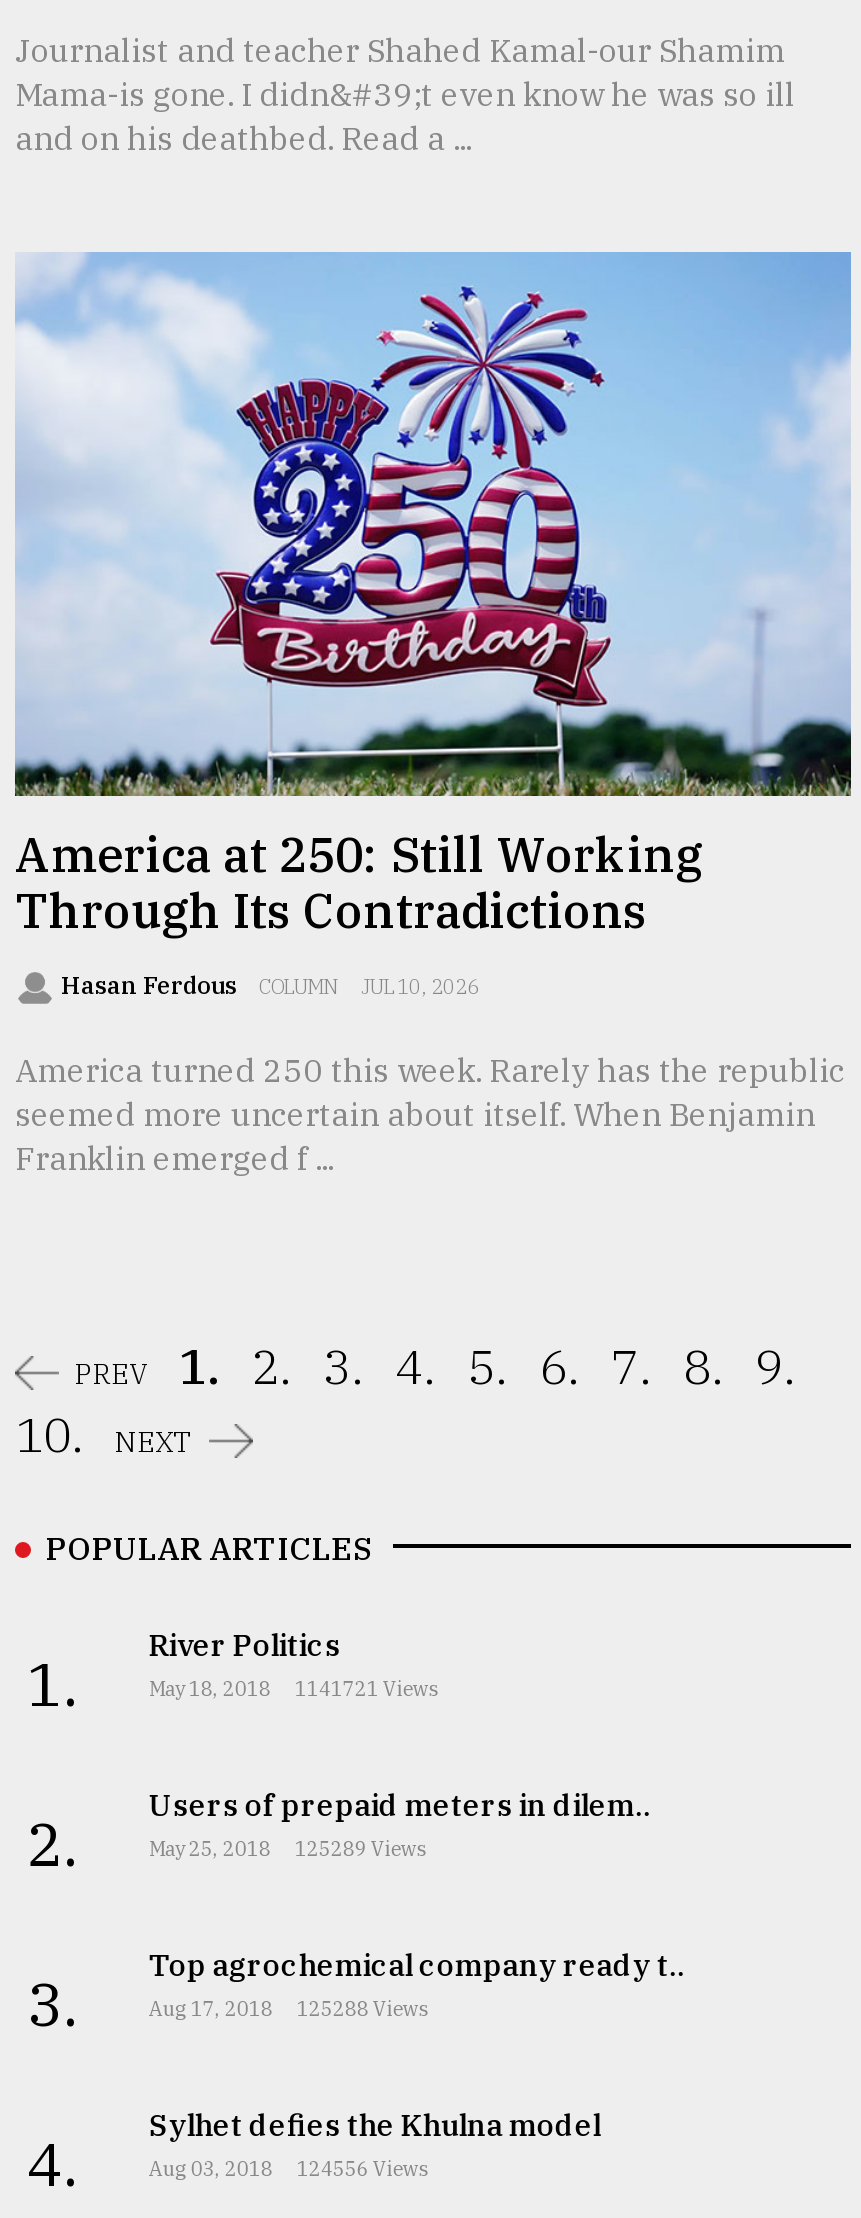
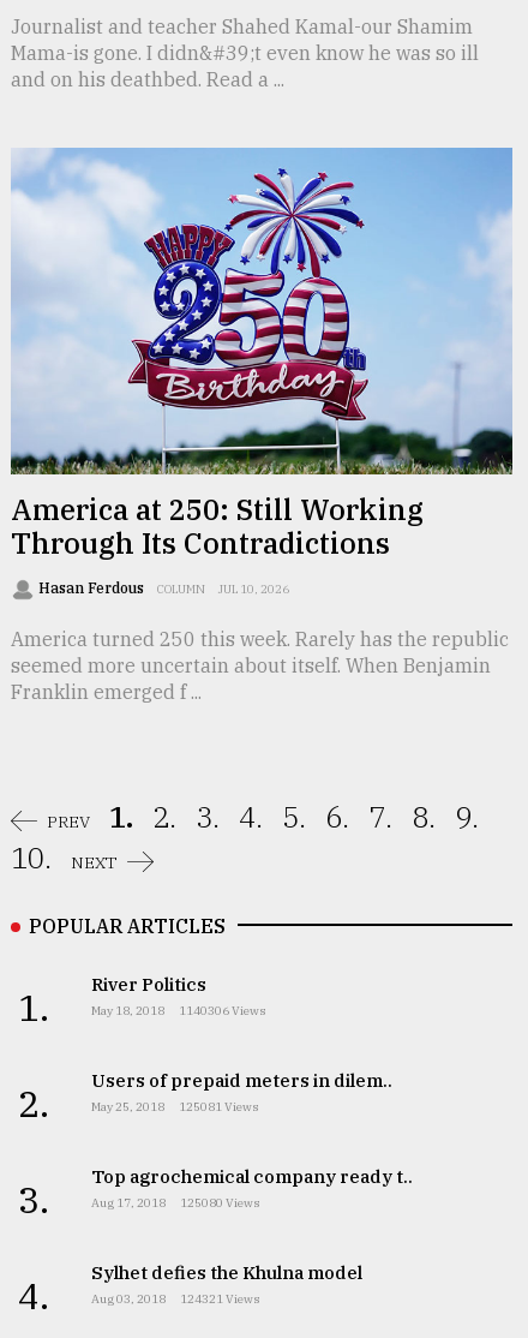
- May 18, 2018 1141721 Views
+ May 18, 2018 1140306 Views

- May 25, 2018 125289 Views
+ May 25, 2018 125081 Views

- Aug 17, 2018 125288 Views
+ Aug 17, 2018 125080 Views

- Aug 03, 2018 124556 Views
+ Aug 03, 2018 124321 Views
